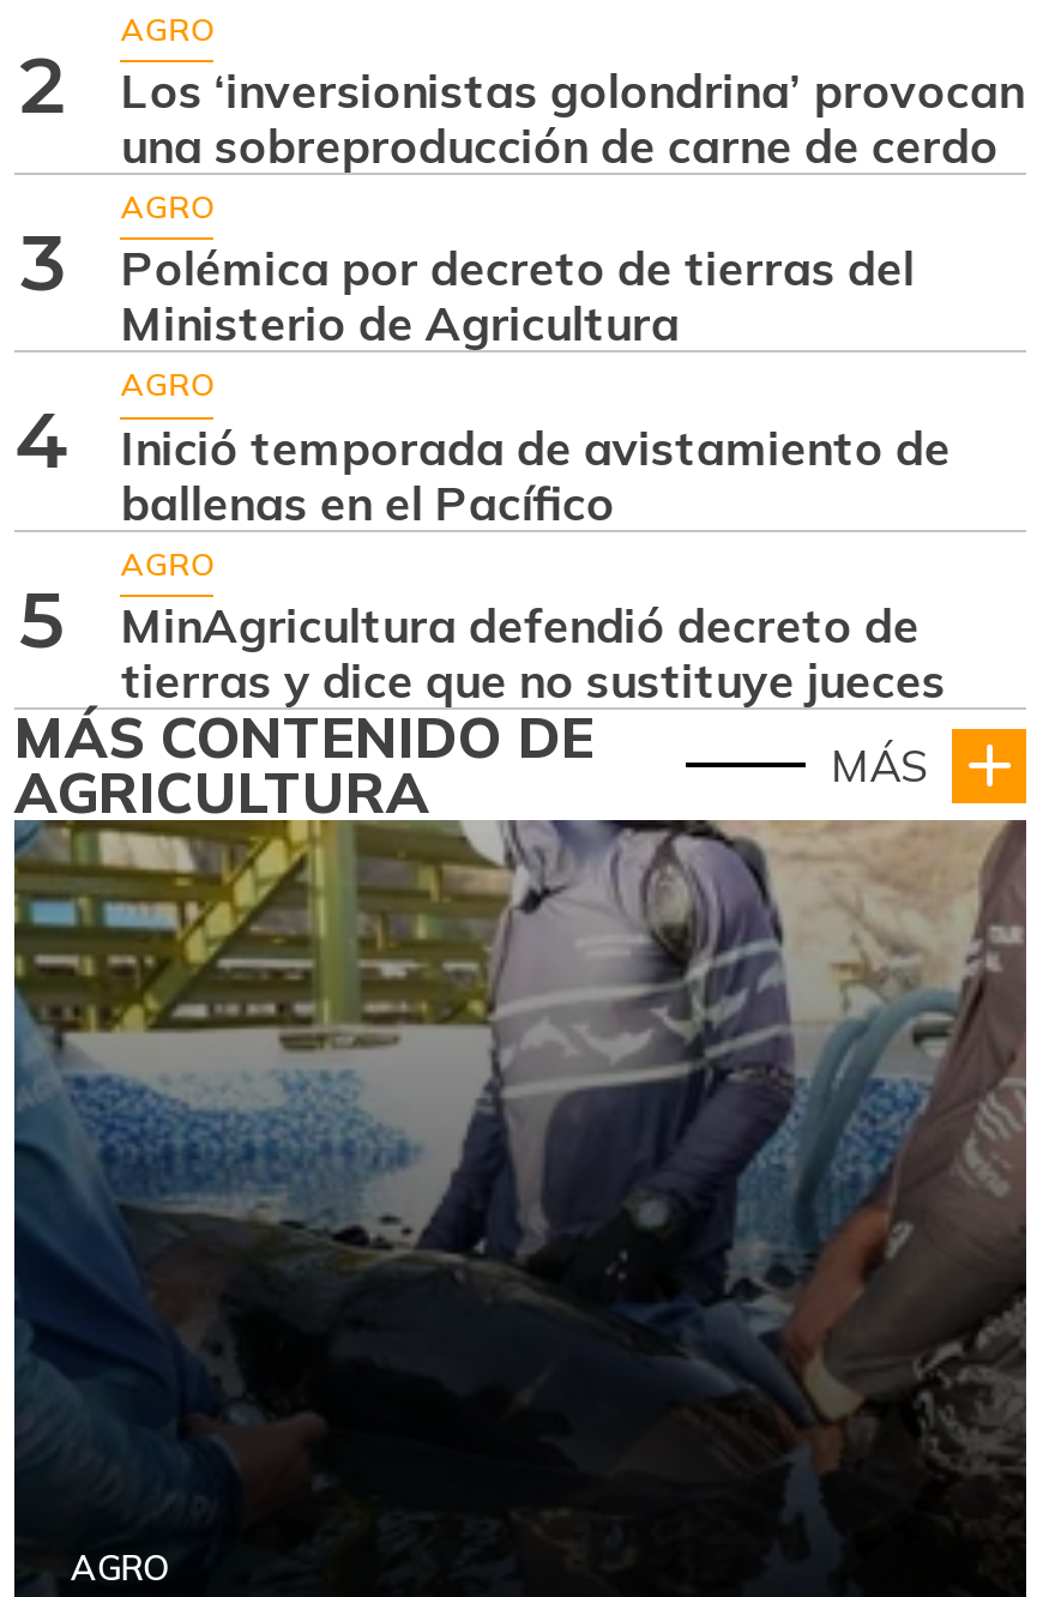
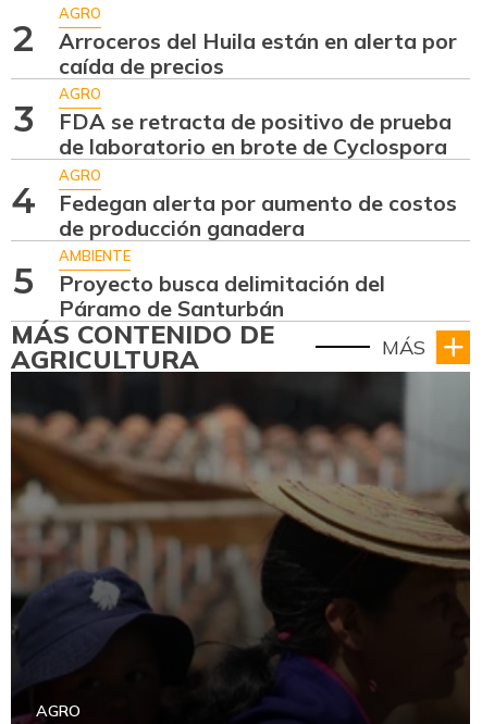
- Los ‘inversionistas golondrina’ provocan
- una sobreproducción de carne de cerdo
+ Arroceros del Huila están en alerta por
+ caída de precios

- Polémica por decreto de tierras del
- Ministerio de Agricultura
+ FDA se retracta de positivo de prueba
+ de laboratorio en brote de Cyclospora

- Inició temporada de avistamiento de
- ballenas en el Pacífico
+ Fedegan alerta por aumento de costos
+ de producción ganadera

- AGRO
- MinAgricultura defendió decreto de
- tierras y dice que no sustituye jueces
+ AMBIENTE
+ Proyecto busca delimitación del
+ Páramo de Santurbán

- [image]
+ [image]
